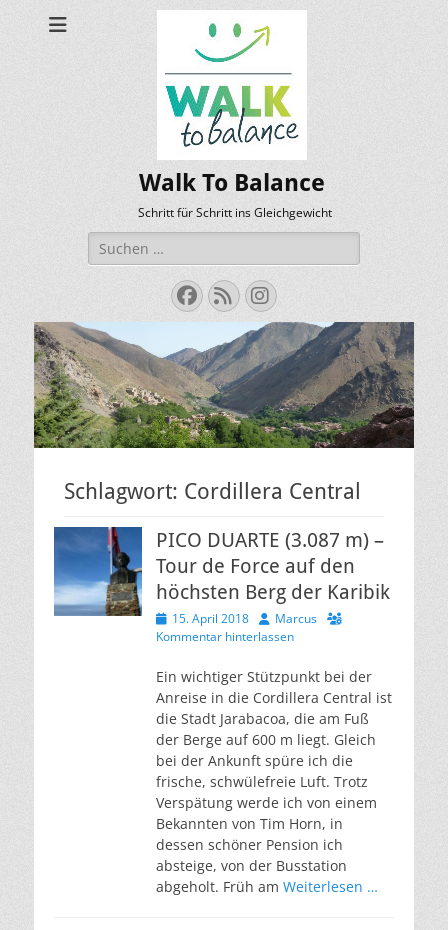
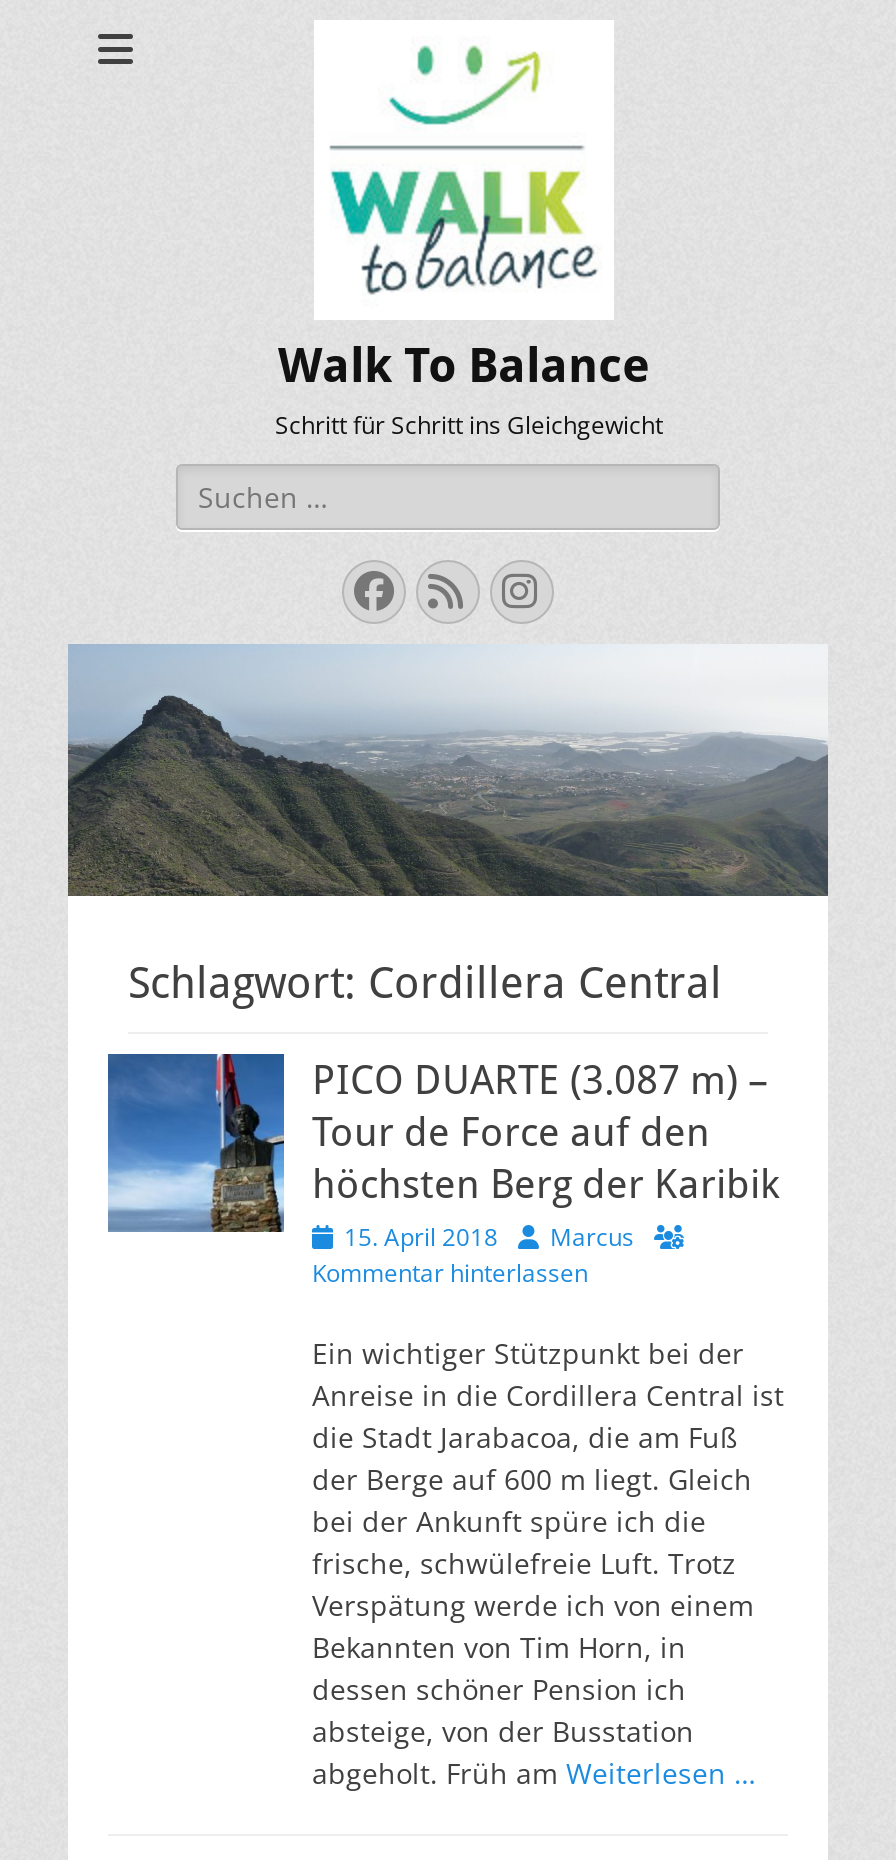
- [image]
+ [image]
